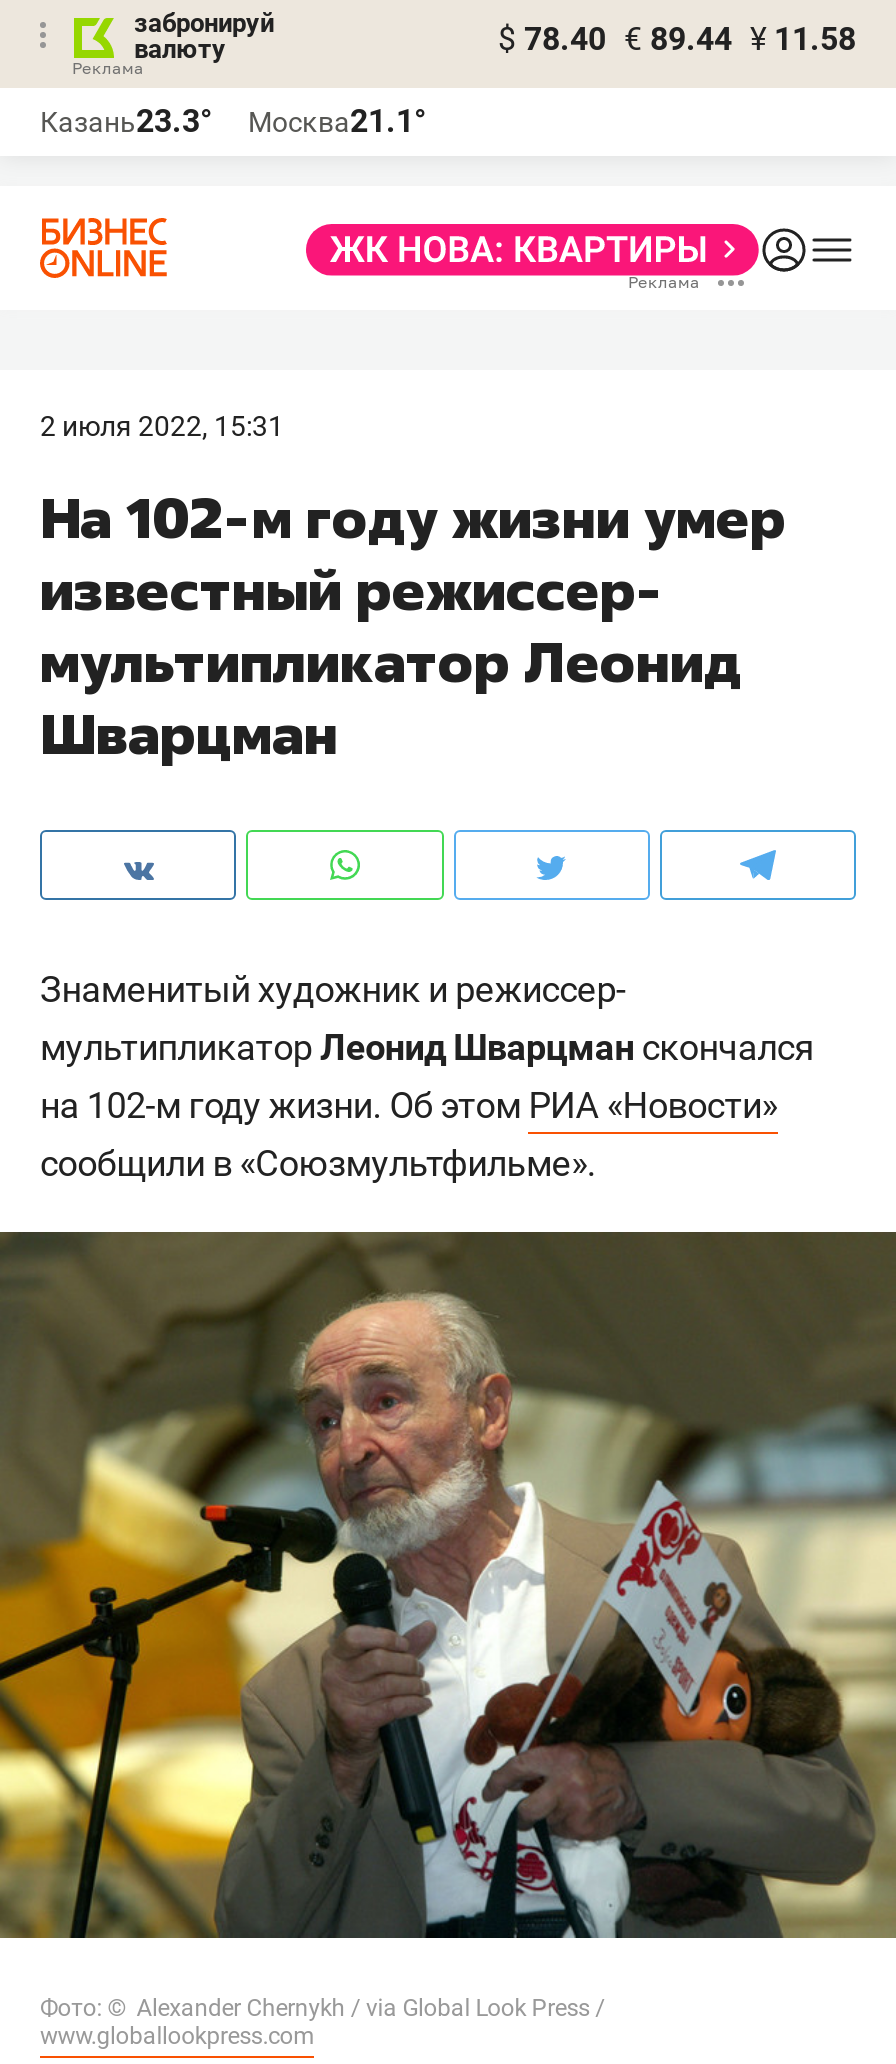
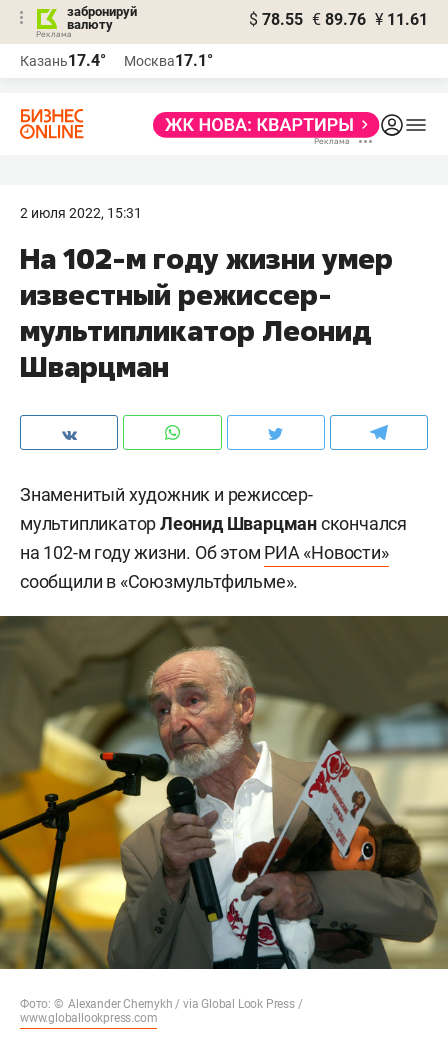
- $ 78.40 € 89.44 ¥ 11.58
+ $ 78.55 € 89.76 ¥ 11.61

- Казань23.3°
+ Казань17.4°

- Москва21.1°
+ Москва17.1°
